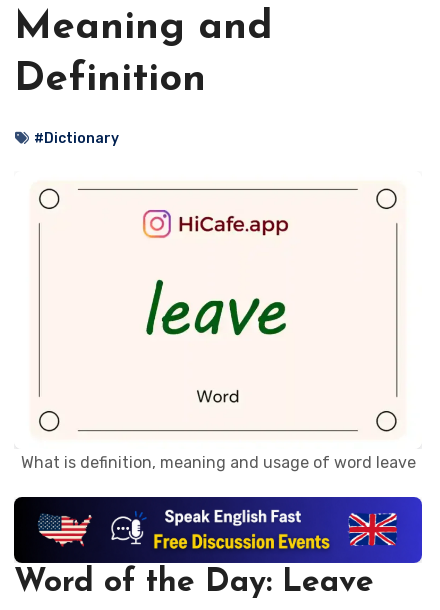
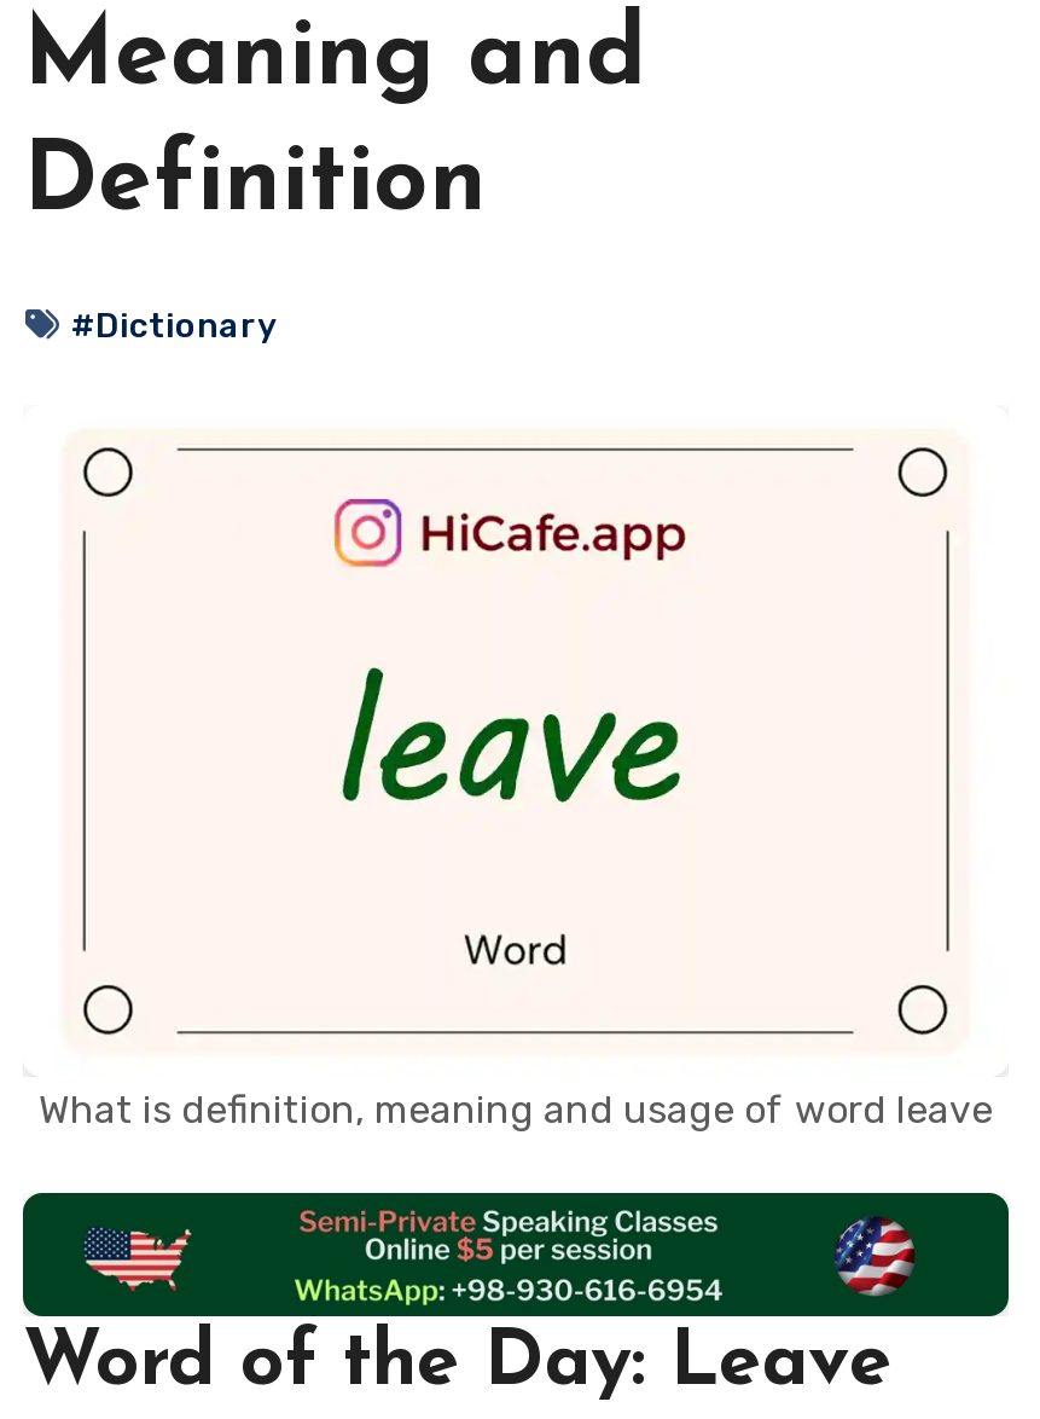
- [image]
+ [image]
